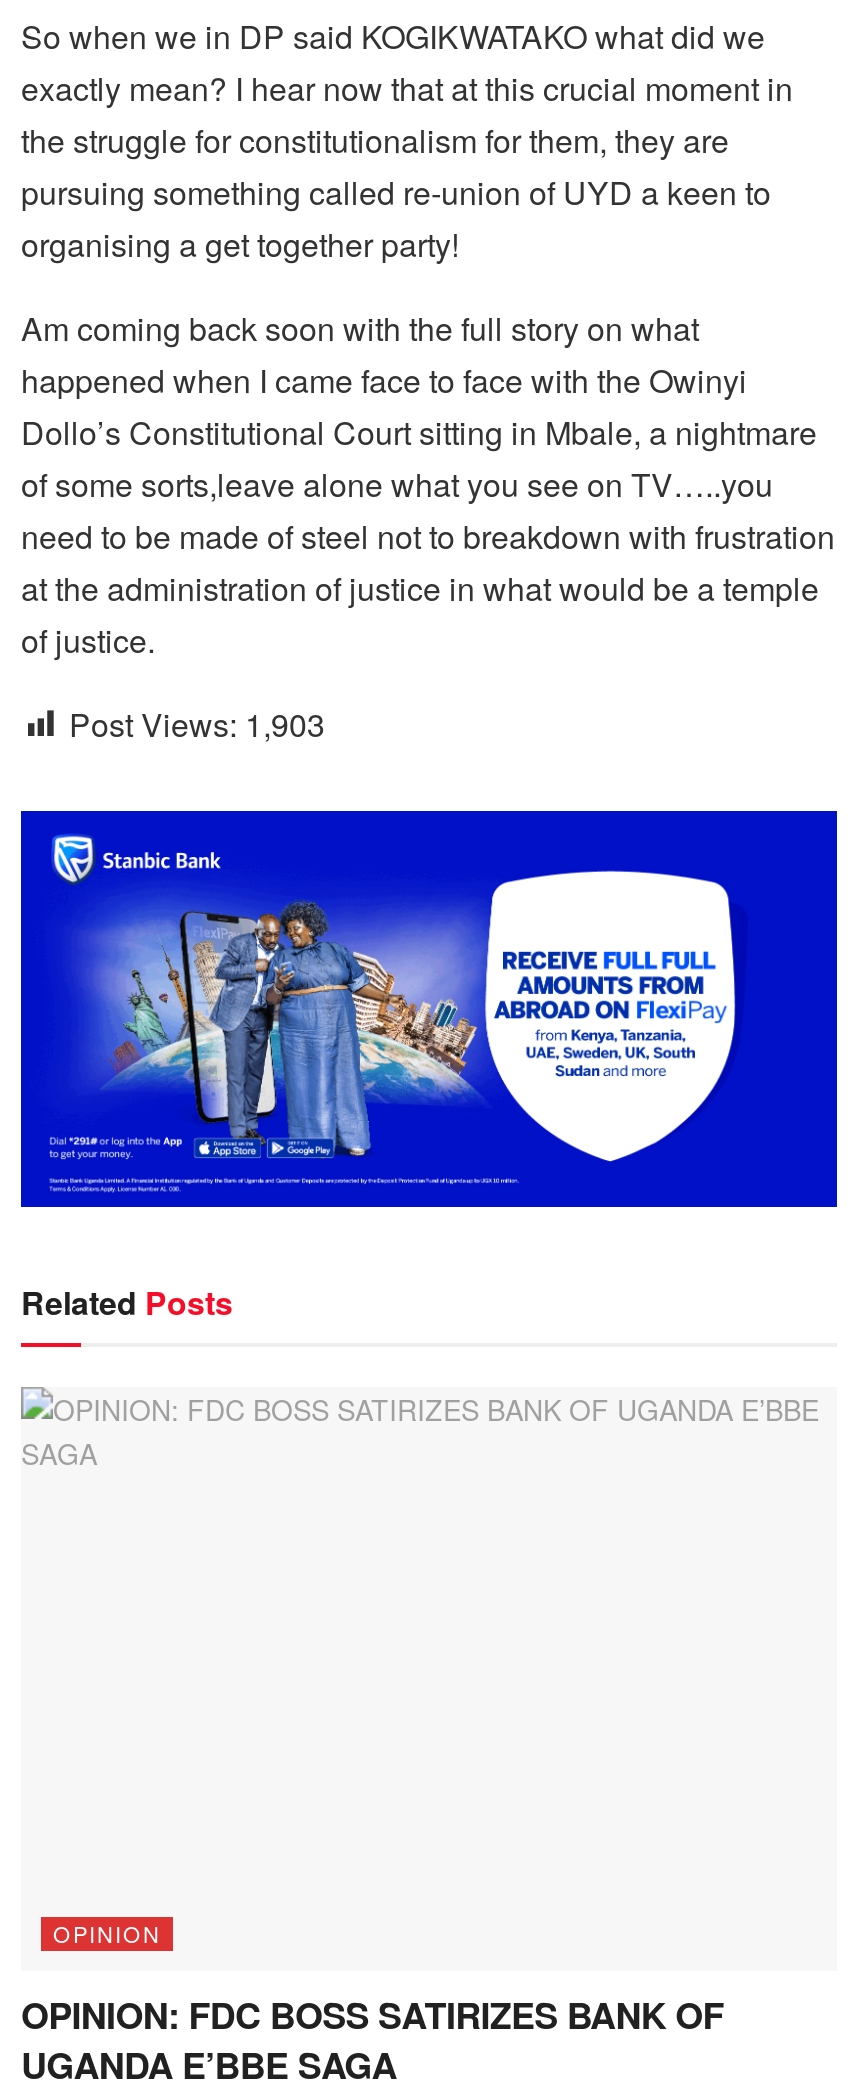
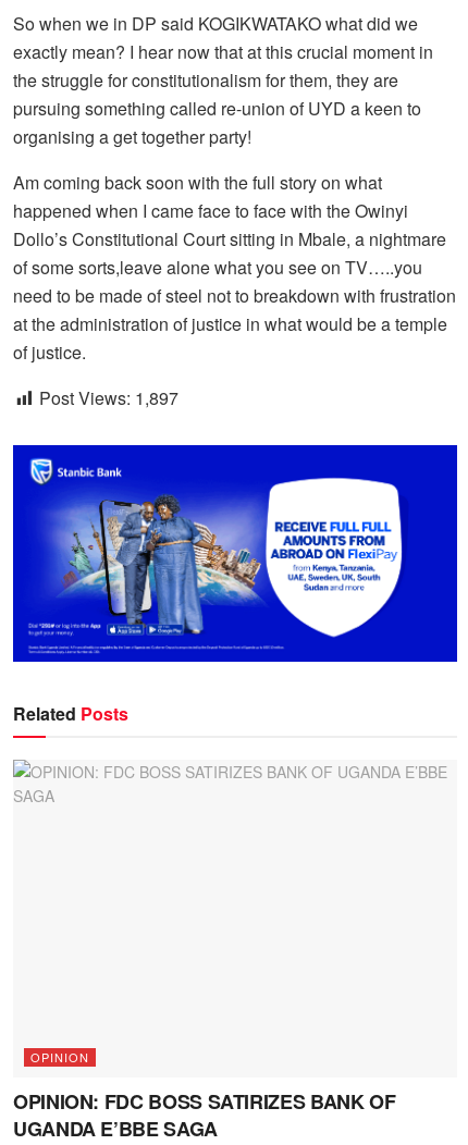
- Post Views: 1,903
+ Post Views: 1,897
